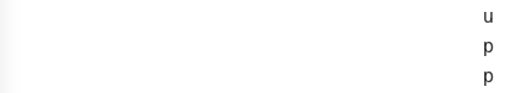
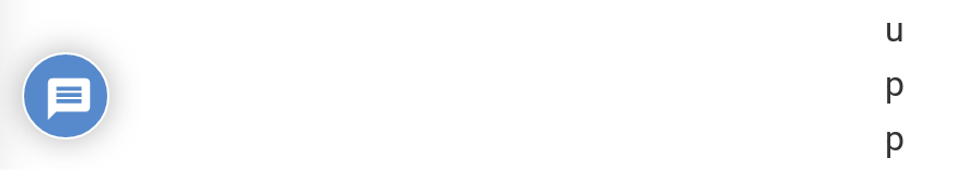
+ [image]
